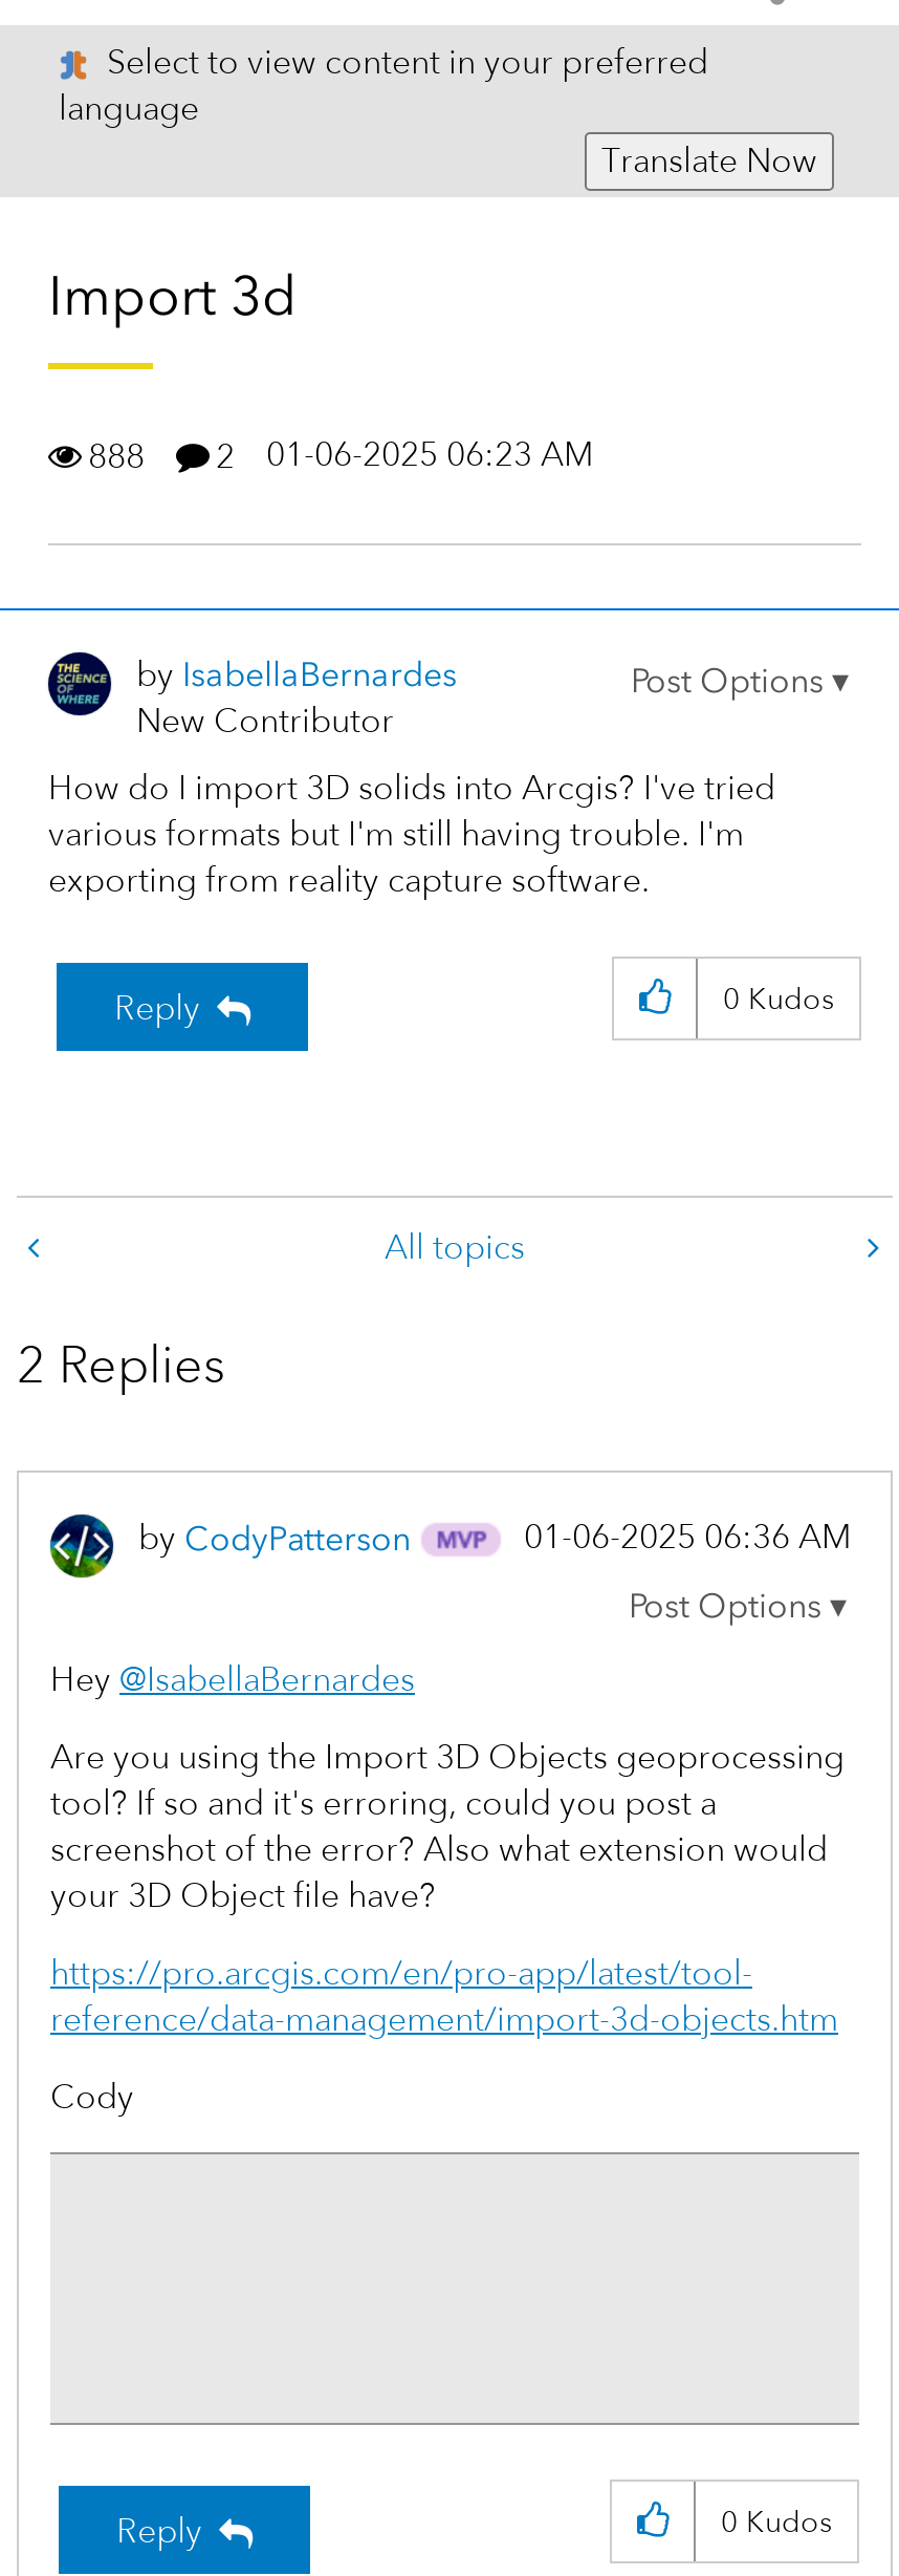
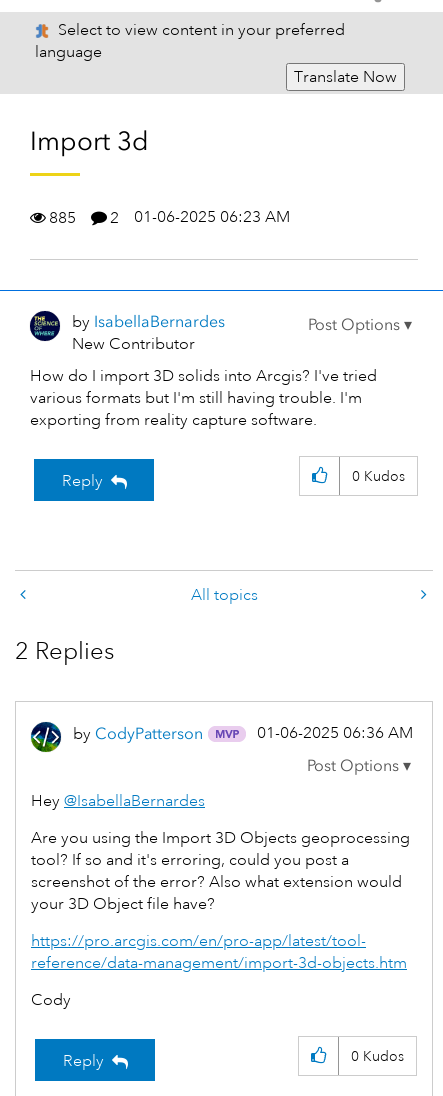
- 888 2 01-06-2025 06:23 AM
+ 885 2 01-06-2025 06:23 AM
